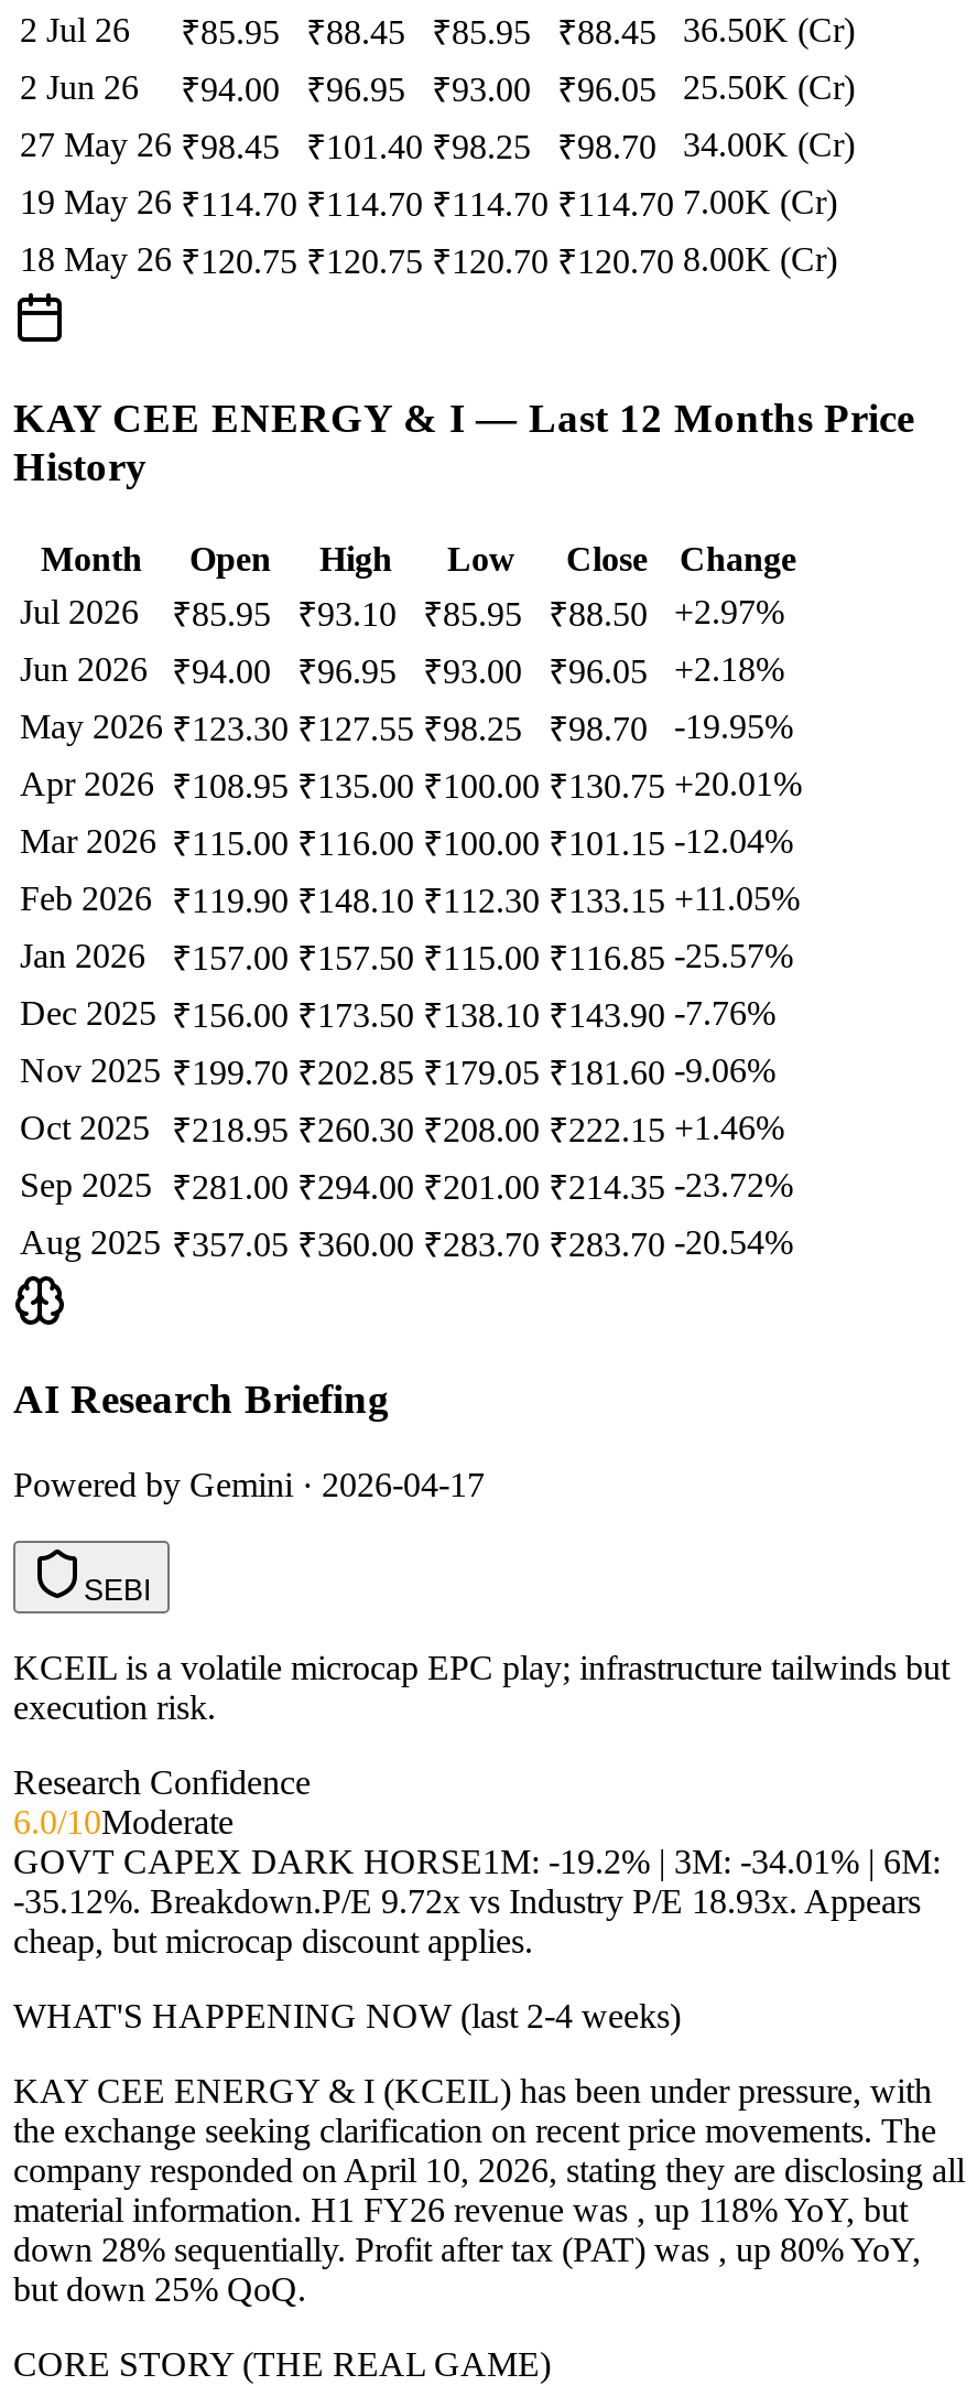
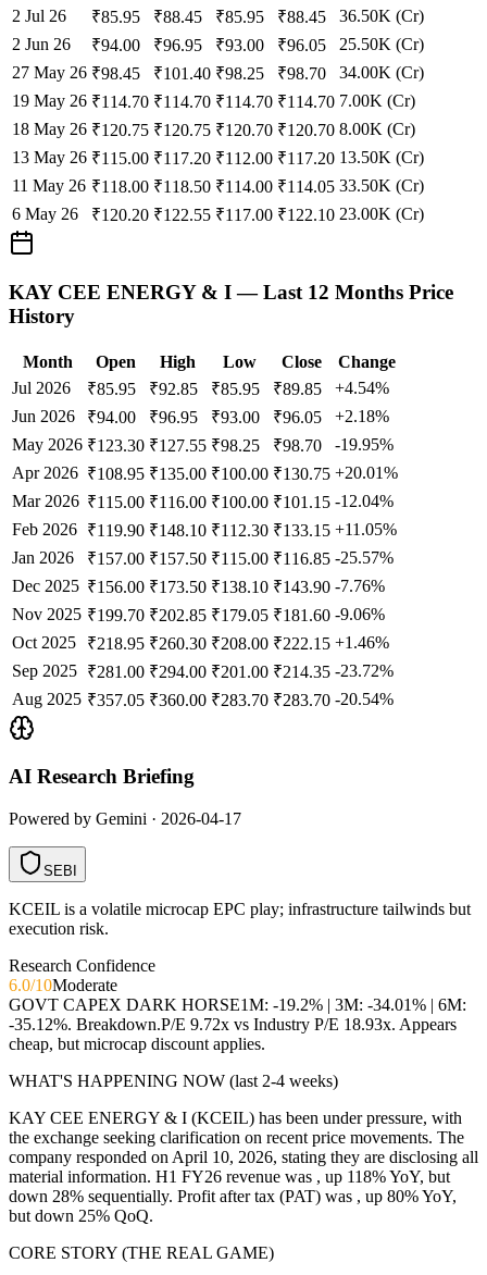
+ 13 May 26 ₹115.00 ₹117.20 ₹112.00 ₹117.20 13.50K (Cr)
+ 11 May 26 ₹118.00 ₹118.50 ₹114.00 ₹114.05 33.50K (Cr)
+ 6 May 26
+ ₹120.20 ₹122.55 ₹117.00 ₹122.10 23.00K (Cr)

- ₹93.10
+ ₹92.85

- ₹88.50
+ ₹89.85

- +2.97%
+ +4.54%
